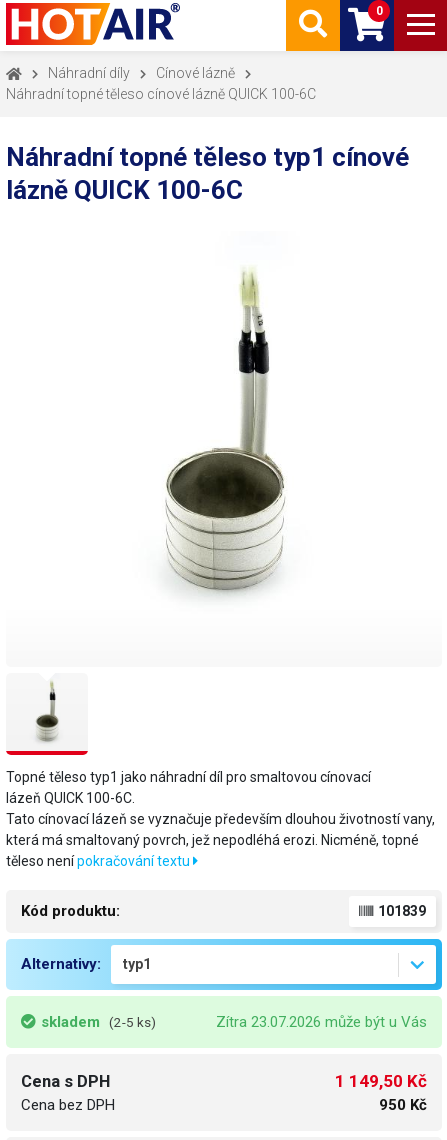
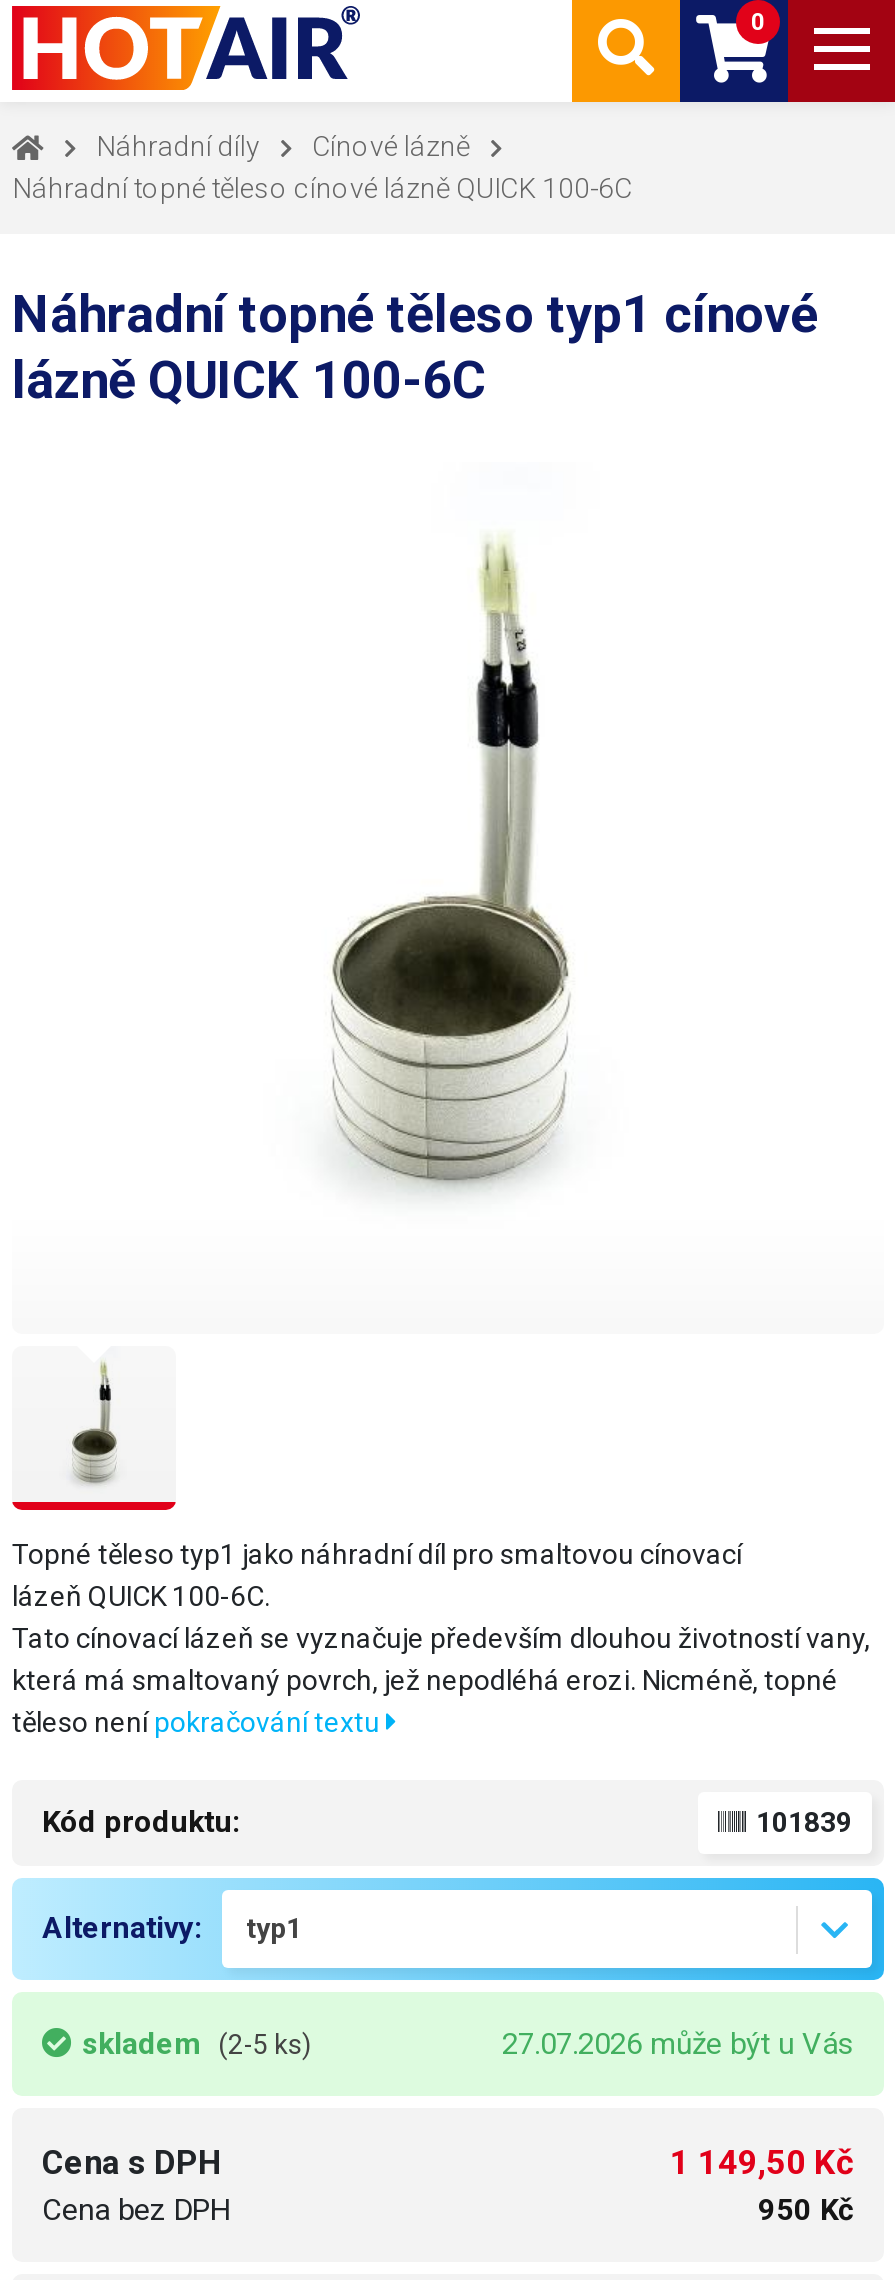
- Zítra 23.07.2026 může být u Vás
+ 27.07.2026 může být u Vás
